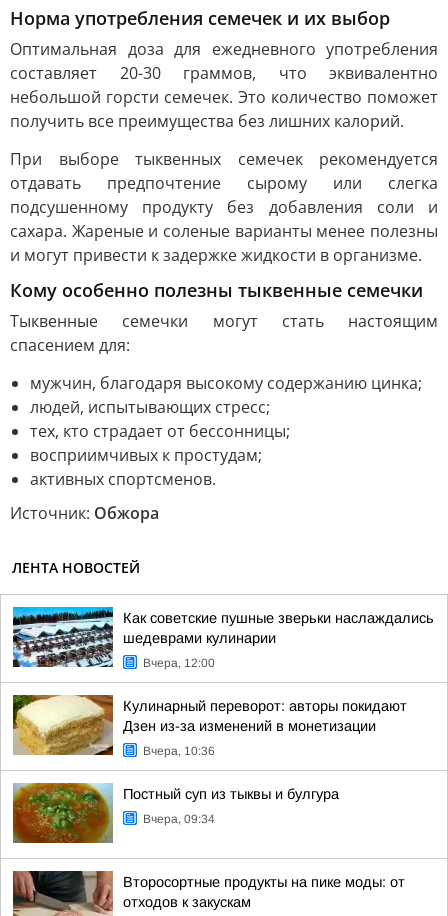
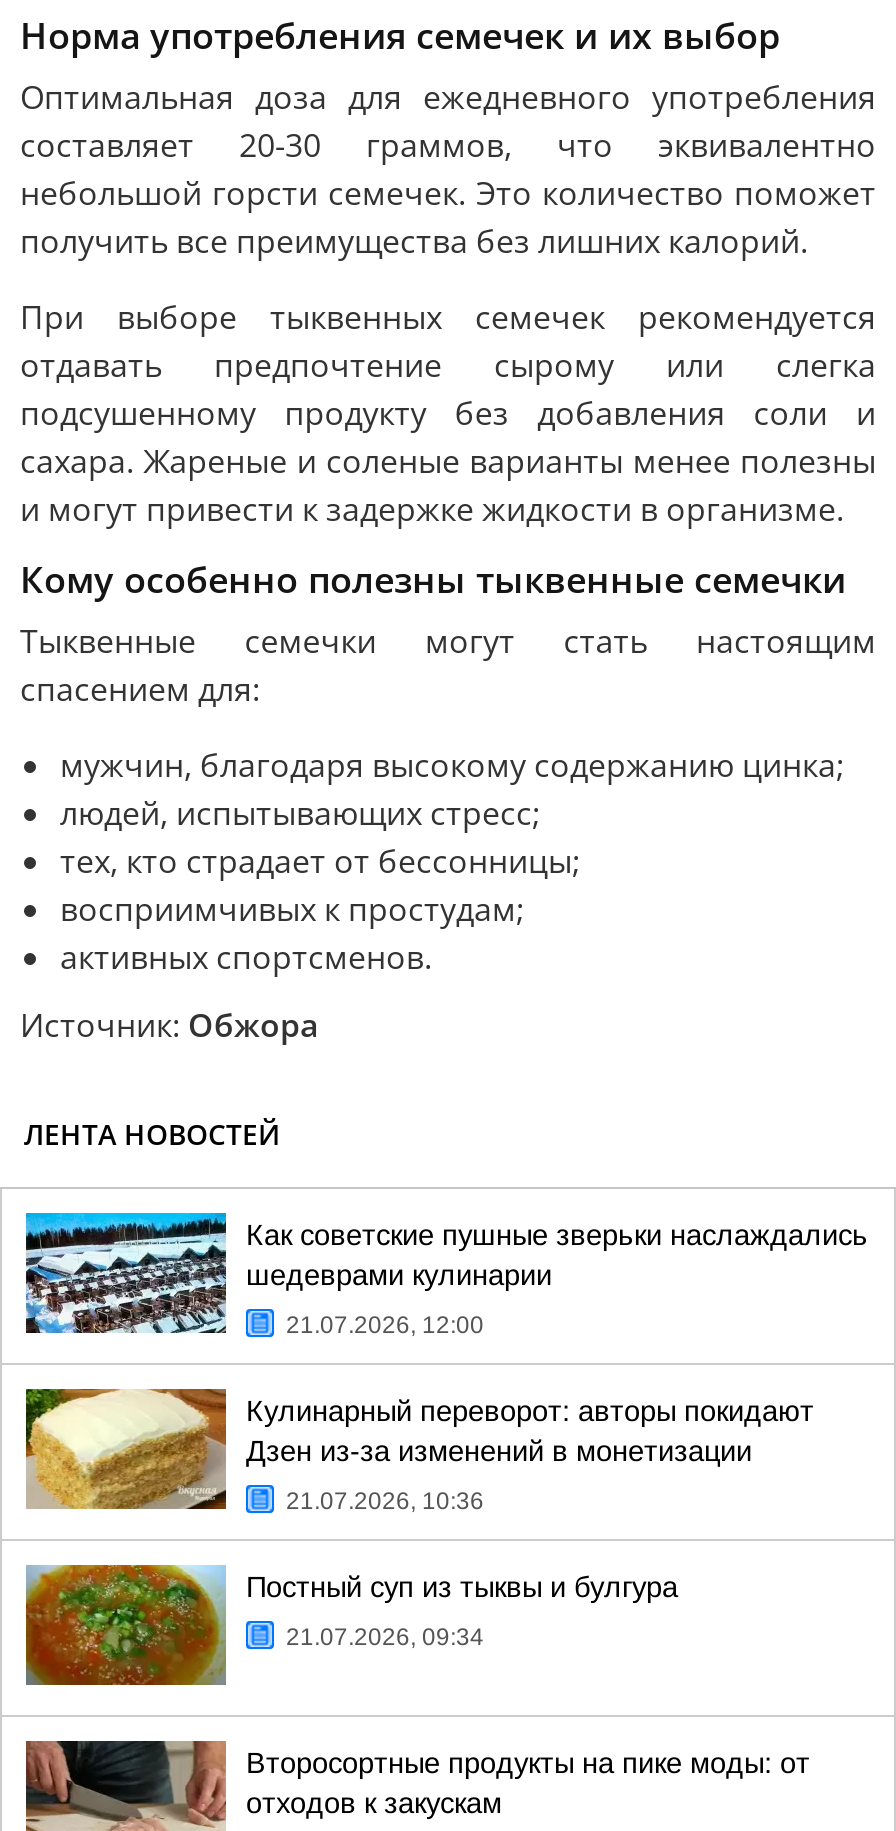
- Вчера, 12:00
+ 21.07.2026, 12:00

- Вчера, 10:36
+ 21.07.2026, 10:36

- Вчера, 09:34
+ 21.07.2026, 09:34
